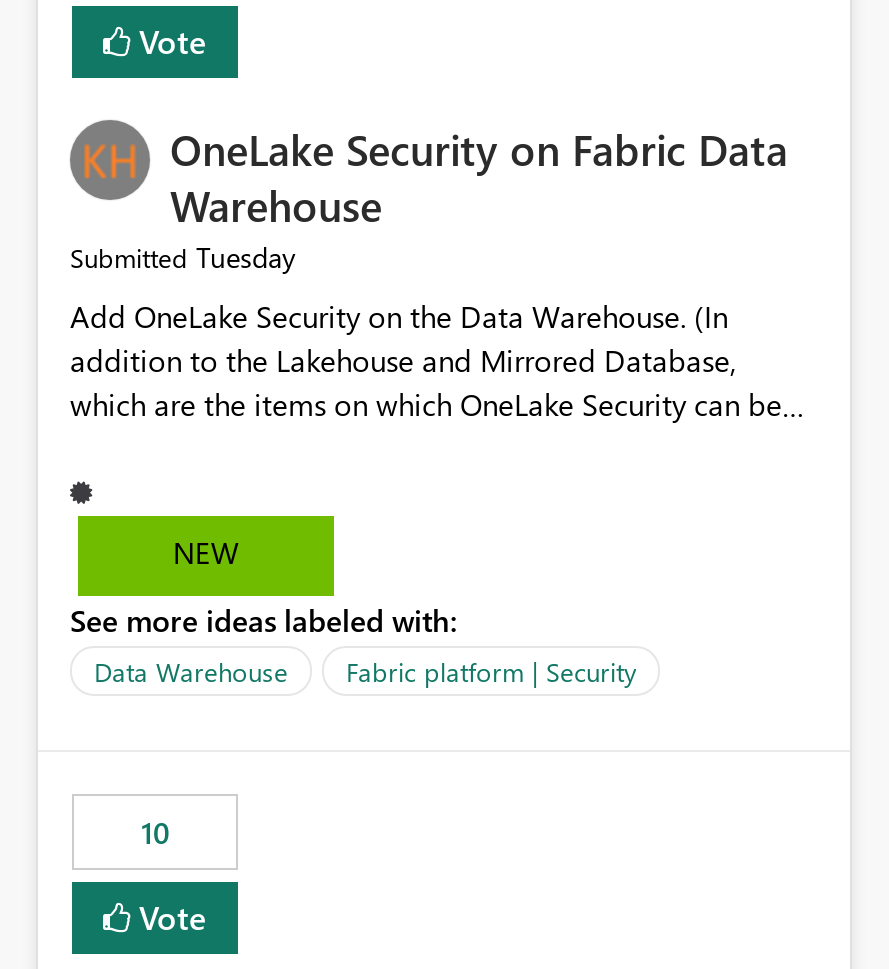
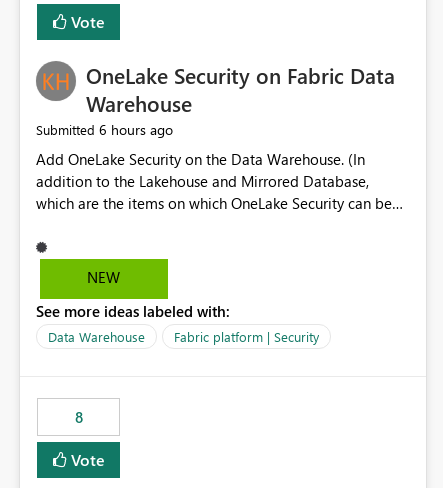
- Submitted Tuesday
+ Submitted 6 hours ago

- 10
+ 8
